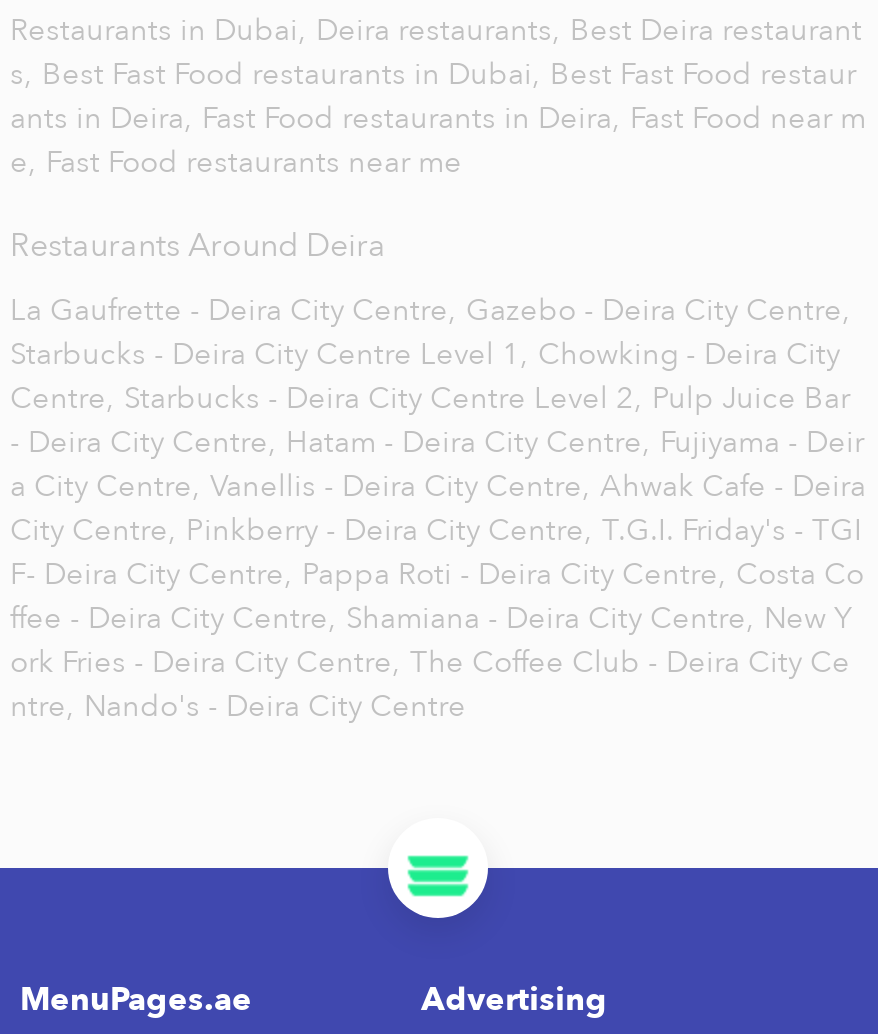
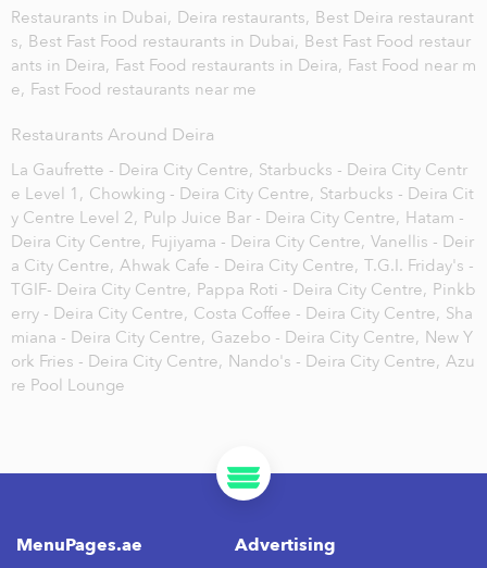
- La Gaufrette - Deira City Centre, Gazebo - Deira City Centre,
- Starbucks - Deira City Centre Level 1, Chowking - Deira City
- Centre, Starbucks - Deira City Centre Level 2, Pulp Juice Bar
- - Deira City Centre, Hatam - Deira City Centre, Fujiyama - Deir
- a City Centre, Vanellis - Deira City Centre, Ahwak Cafe - Deira
- City Centre, Pinkberry - Deira City Centre, T.G.I. Friday's - TGI
- F- Deira City Centre, Pappa Roti - Deira City Centre, Costa Co
- ffee - Deira City Centre, Shamiana - Deira City Centre, New Y
- ork Fries - Deira City Centre, The Coffee Club - Deira City Ce
- ntre, Nando's - Deira City Centre
+ La Gaufrette - Deira City Centre, Starbucks - Deira City Centr
+ e Level 1, Chowking - Deira City Centre, Starbucks - Deira Cit
+ y Centre Level 2, Pulp Juice Bar - Deira City Centre, Hatam -
+ Deira City Centre, Fujiyama - Deira City Centre, Vanellis - Deir
+ a City Centre, Ahwak Cafe - Deira City Centre, T.G.I. Friday's -
+ TGIF- Deira City Centre, Pappa Roti - Deira City Centre, Pinkb
+ erry - Deira City Centre, Costa Coffee - Deira City Centre, Sha
+ miana - Deira City Centre, Gazebo - Deira City Centre, New Y
+ ork Fries - Deira City Centre, Nando's - Deira City Centre, Azu
+ re Pool Lounge
